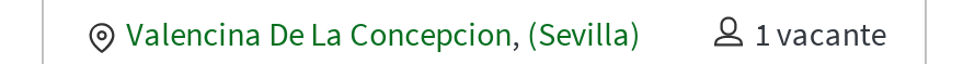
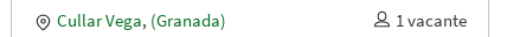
- Valencina De La Concepcion, (Sevilla)
+ Cullar Vega, (Granada)
